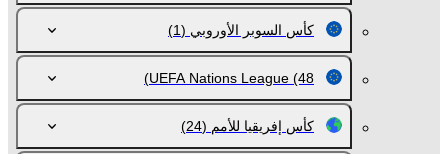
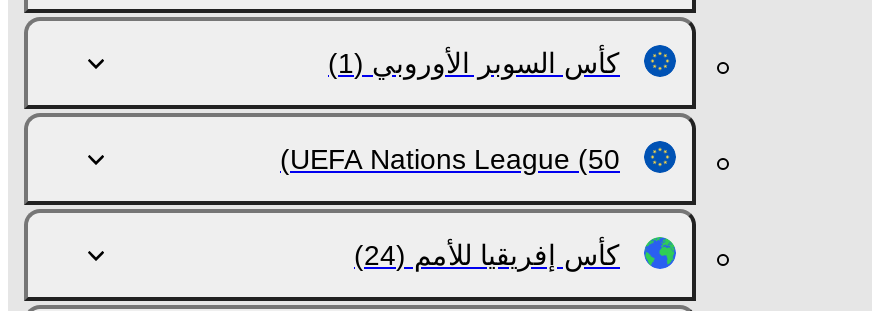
- UEFA Nations League (48)
+ UEFA Nations League (50)
